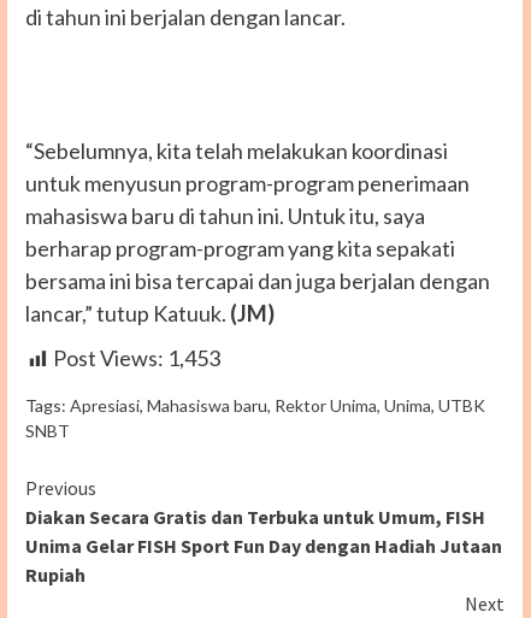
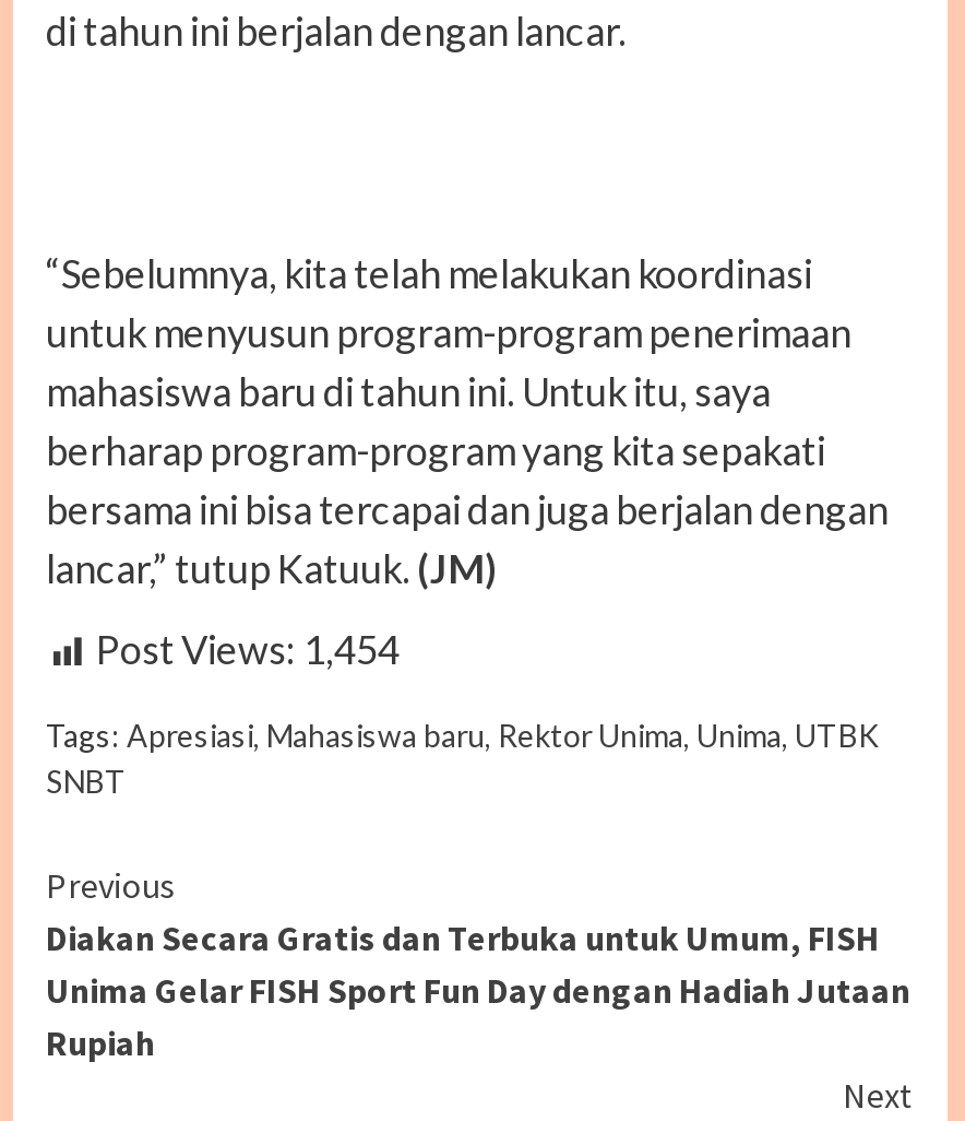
- Post Views: 1,453
+ Post Views: 1,454
